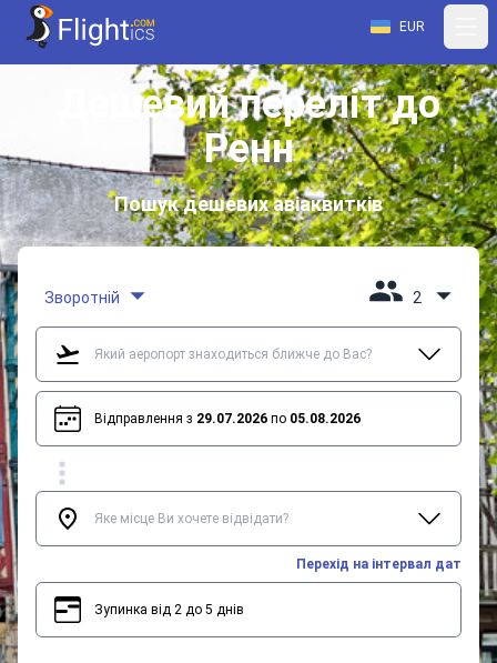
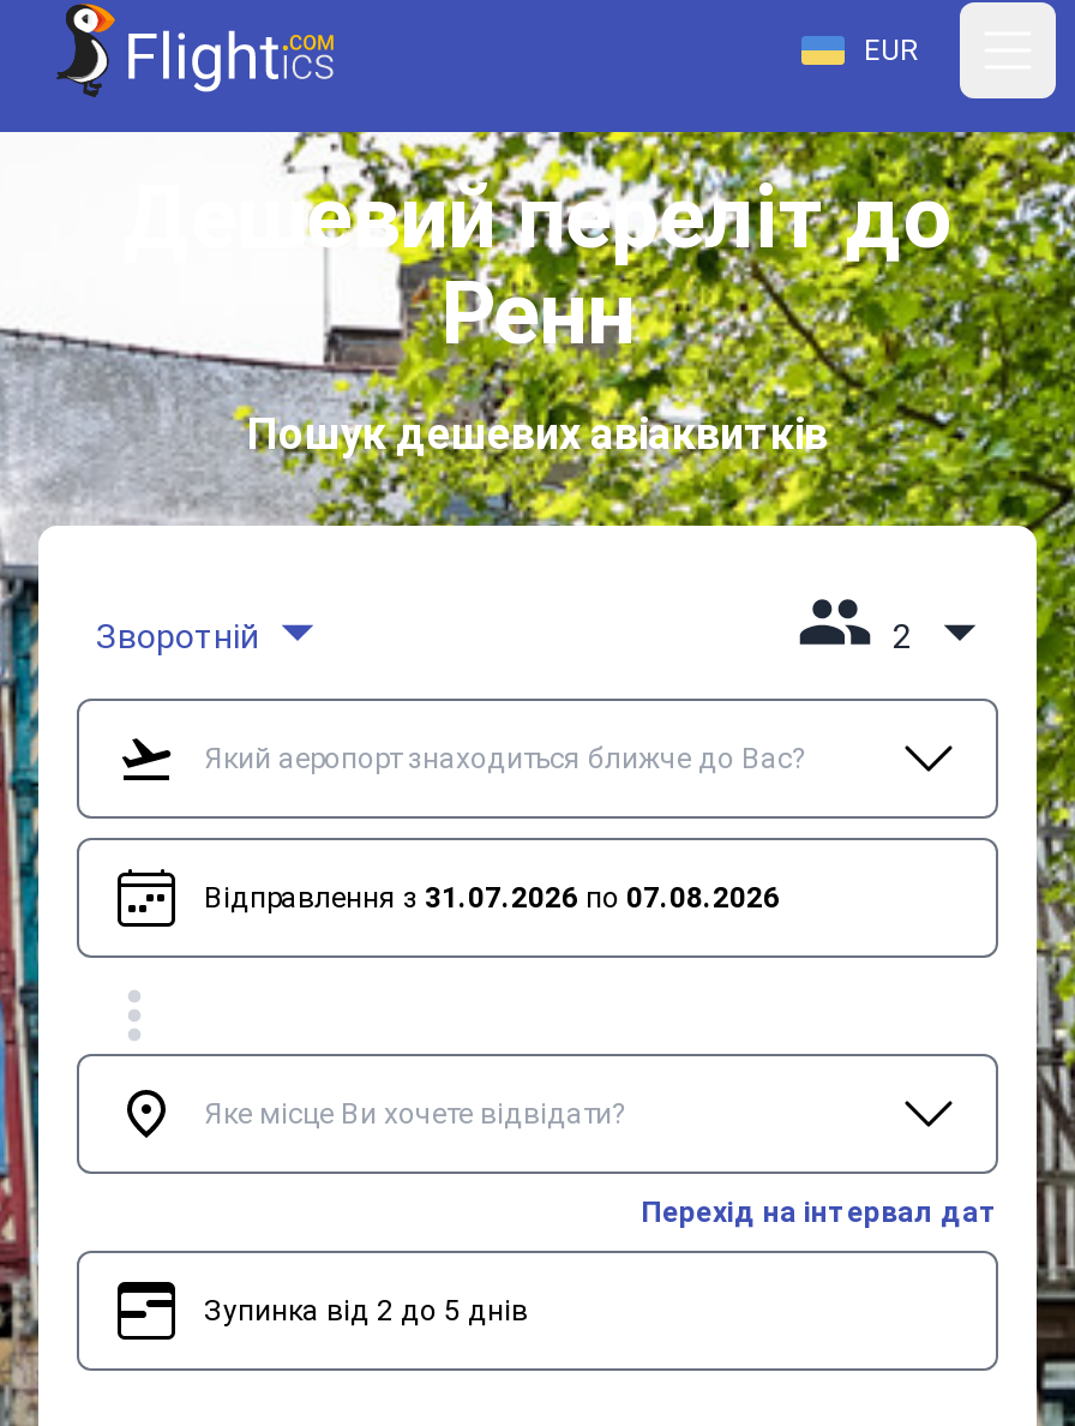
- Відправлення з 29.07.2026 по 05.08.2026
+ Відправлення з 31.07.2026 по 07.08.2026
